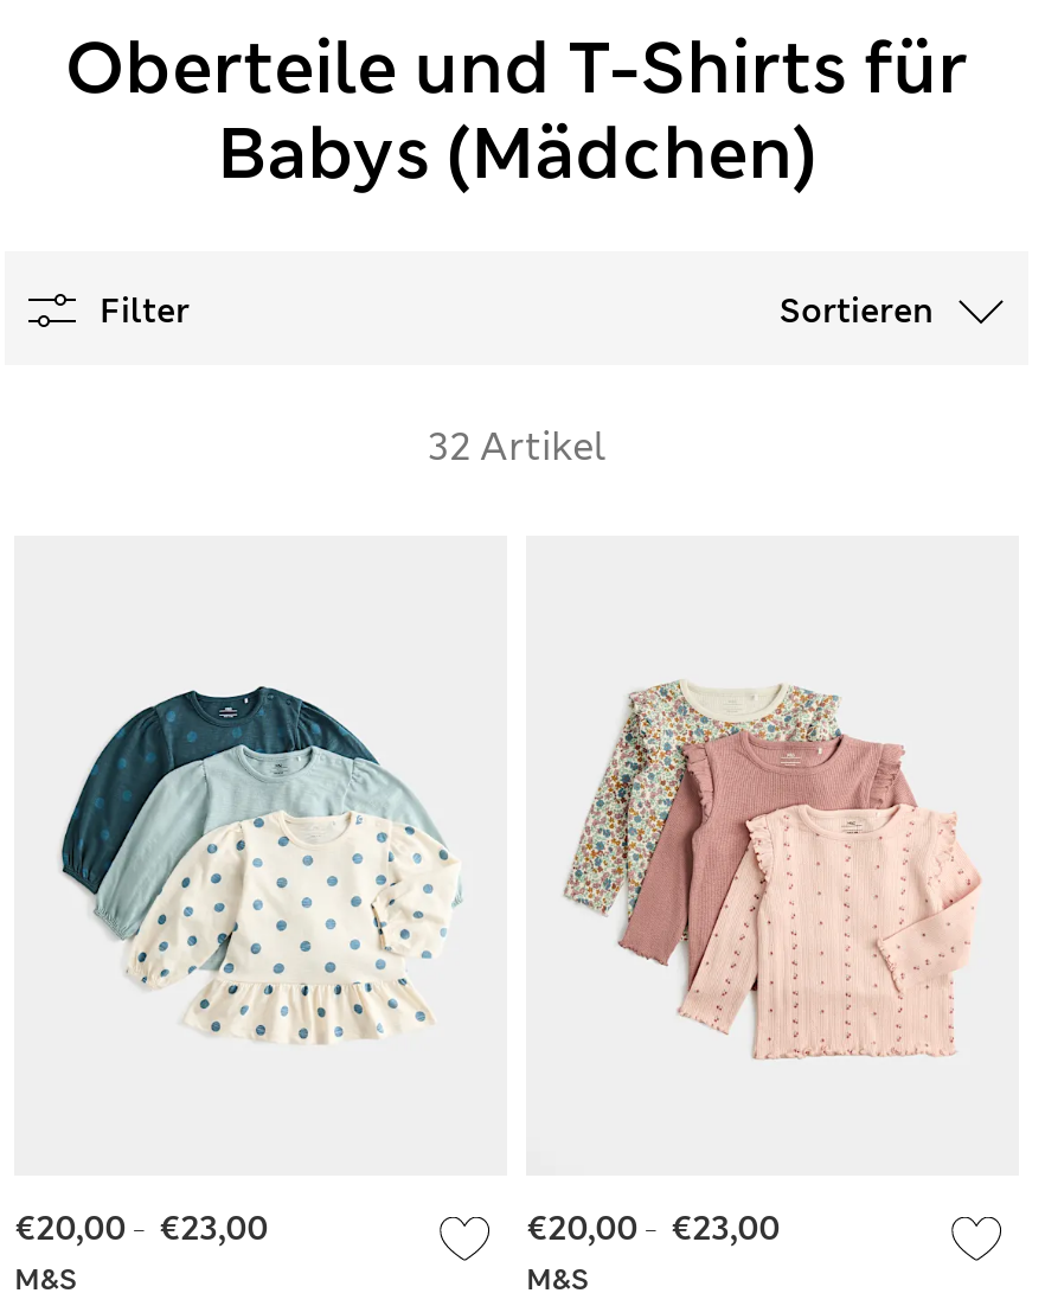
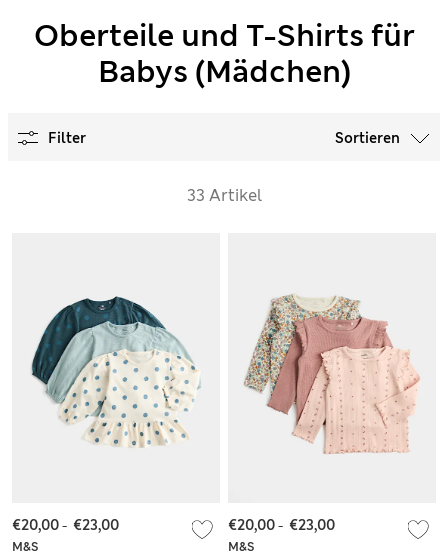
- 32 Artikel
+ 33 Artikel
